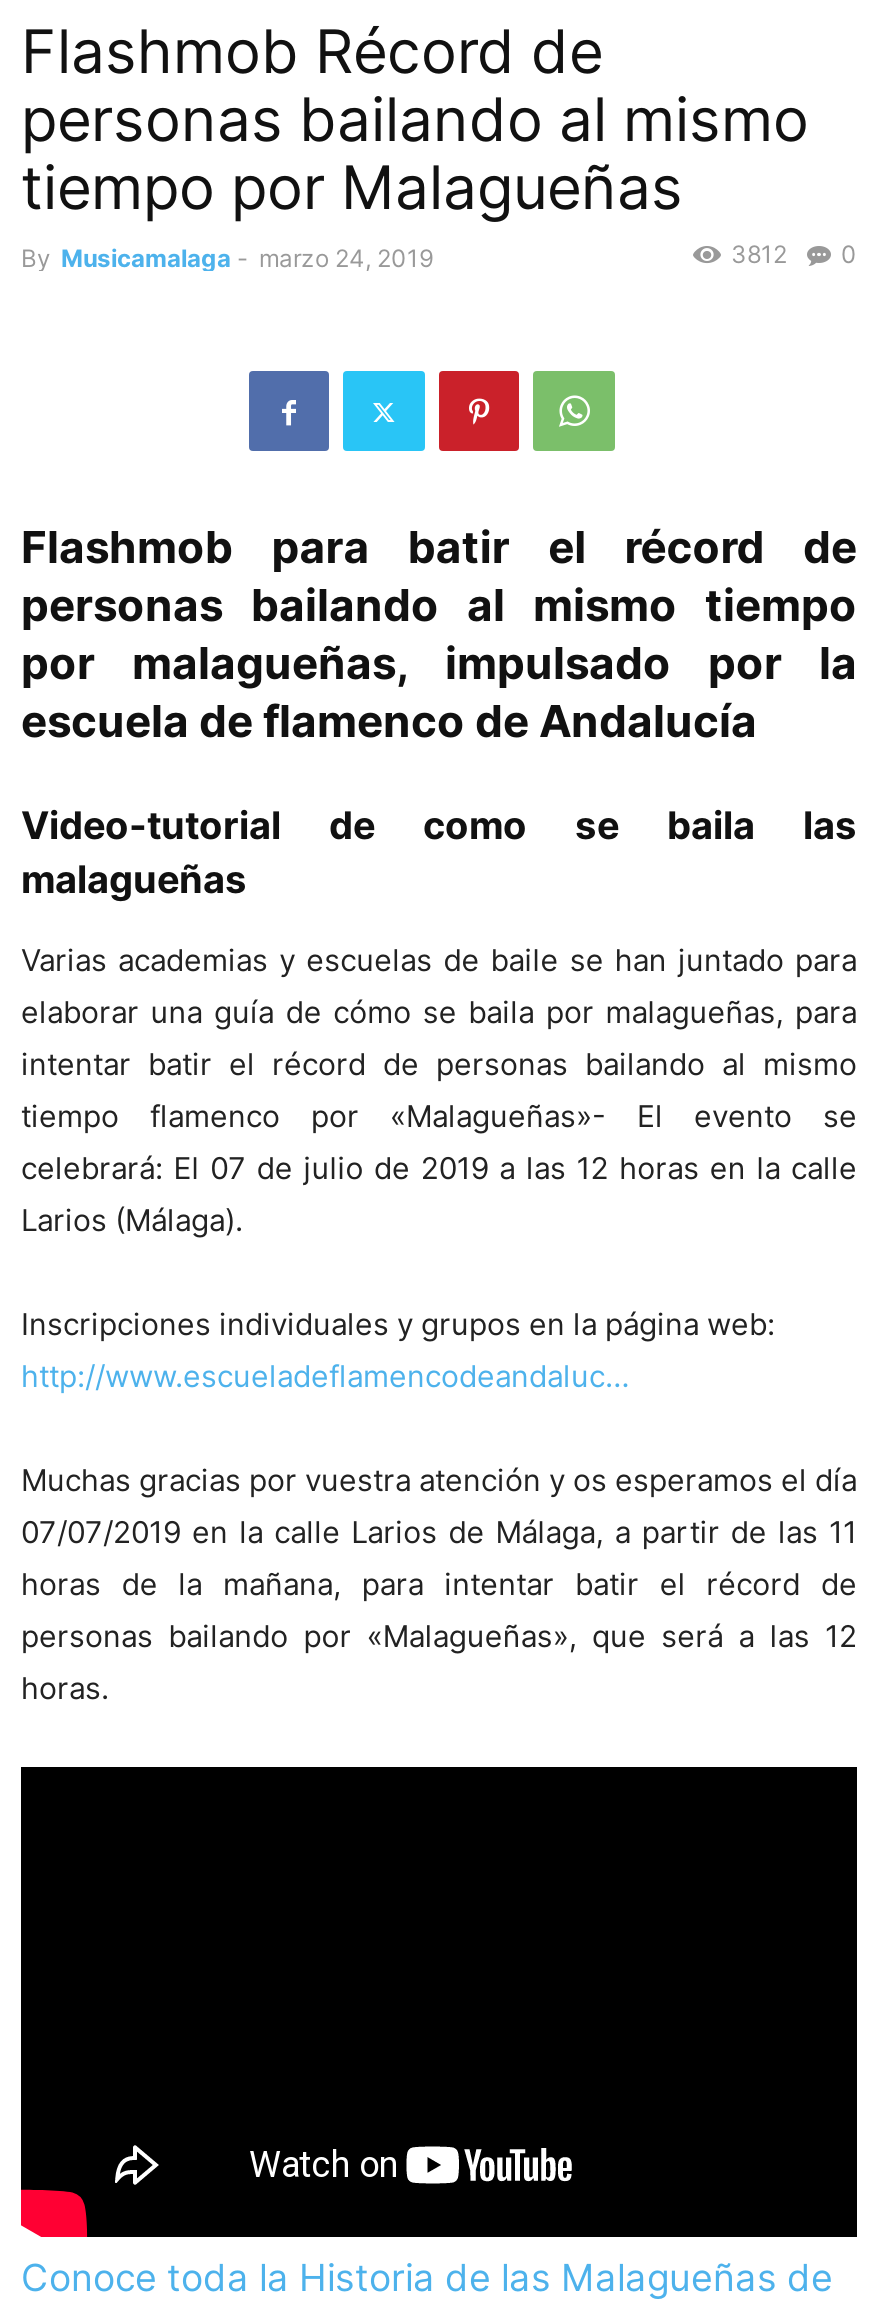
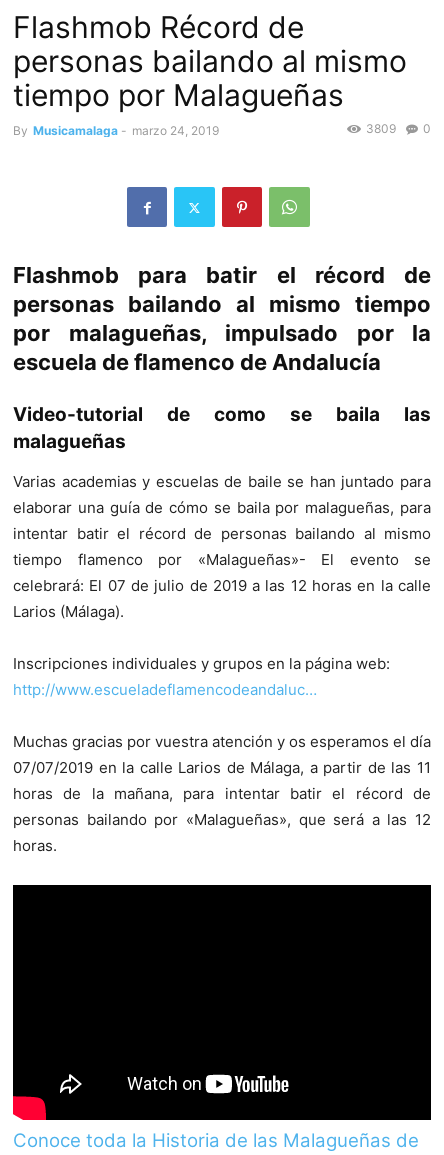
- 3812 0
+ 3809 0
